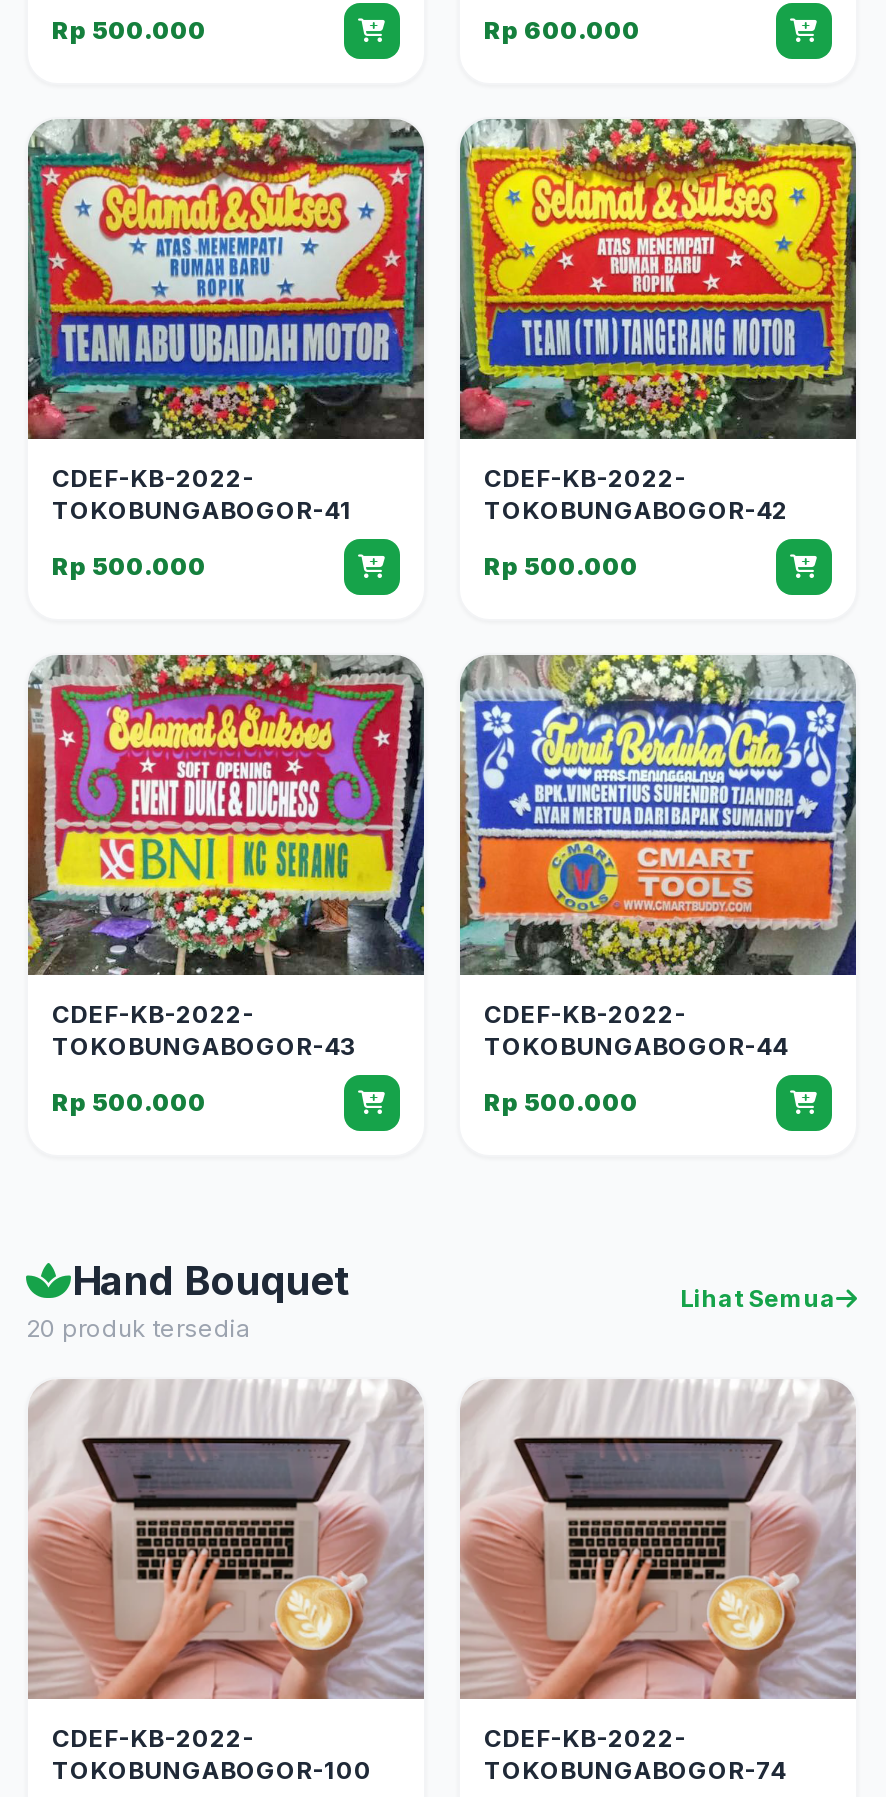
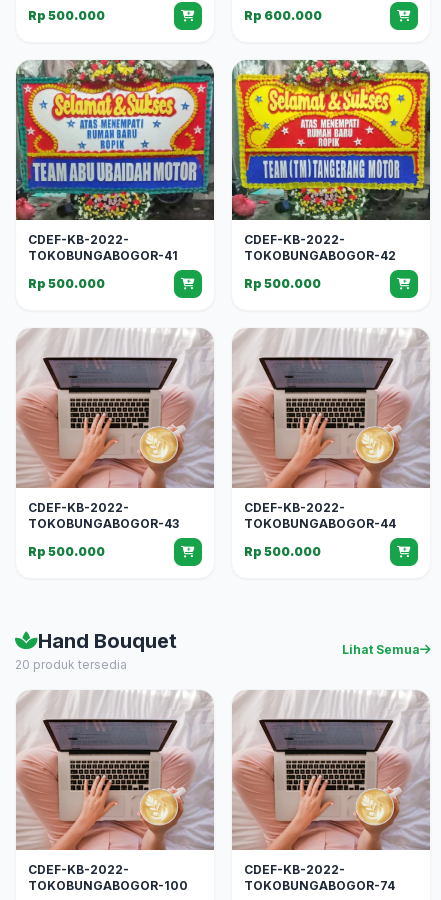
- [image]
+ [image]

- [image]
+ [image]
